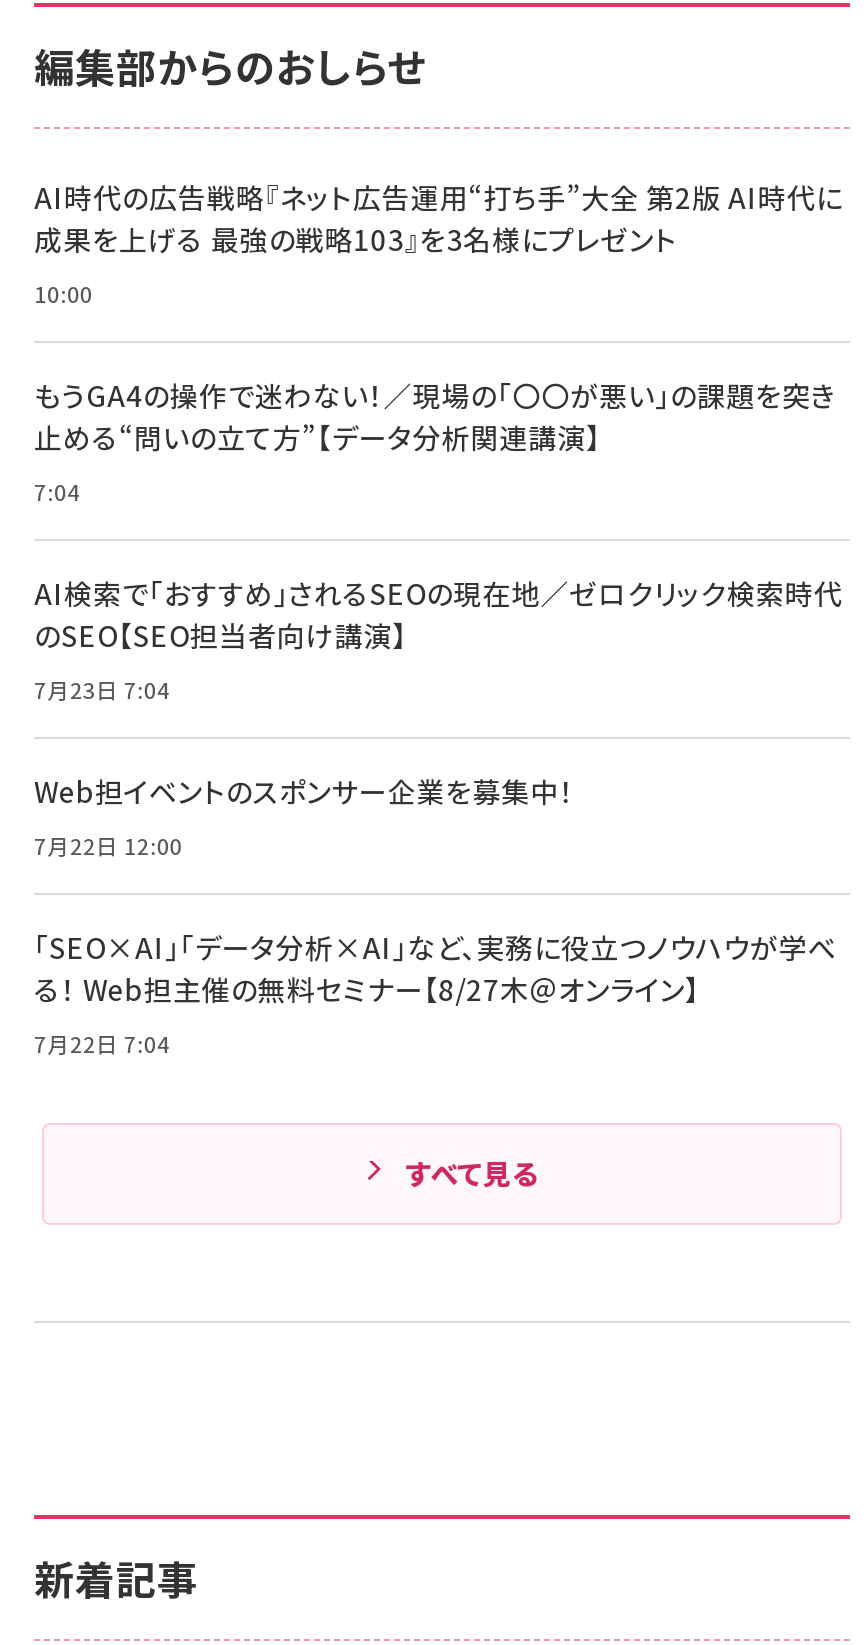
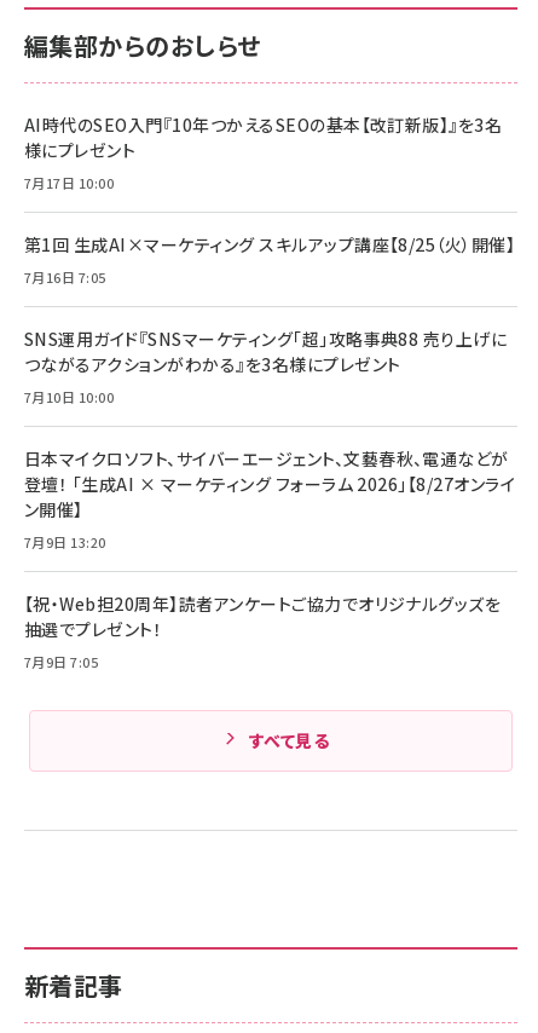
- AI時代の広告戦略『ネット広告運用“打ち手”大全 第2版 AI時代に
- 成果を上げる 最強の戦略103』を3名様にプレゼント
- 10:00
+ AI時代のSEO入門『10年つかえるSEOの基本【改訂新版】』を3名
+ 様にプレゼント
+ 7月17日 10:00

- もうGA4の操作で迷わない！／現場の「〇〇が悪い」の課題を突き
- 止める“問いの立て方”【データ分析関連講演】
- 7:04
+ 第1回 生成AI×マーケティング スキルアップ講座【8/25（火）開催】
+ 7月16日 7:05

- AI検索で「おすすめ」されるSEOの現在地／ゼロクリック検索時代
- のSEO【SEO担当者向け講演】
- 7月23日 7:04
+ SNS運用ガイド『SNSマーケティング「超」攻略事典88 売り上げに
+ つながるアクションがわかる』を3名様にプレゼント
+ 7月10日 10:00

- Web担イベントのスポンサー企業を募集中！
- 7月22日 12:00
+ 日本マイクロソフト、サイバーエージェント、文藝春秋、電通などが
+ 登壇！ 「生成AI × マーケティング フォーラム 2026」【8/27オンライ
+ ン開催】
+ 7月9日 13:20

- 「SEO×AI」「データ分析×AI」など、実務に役立つノウハウが学べ
- る！ Web担主催の無料セミナー【8/27木＠オンライン】
- 7月22日 7:04
+ 【祝・Web担20周年】読者アンケートご協力でオリジナルグッズを
+ 抽選でプレゼント！
+ 7月9日 7:05
